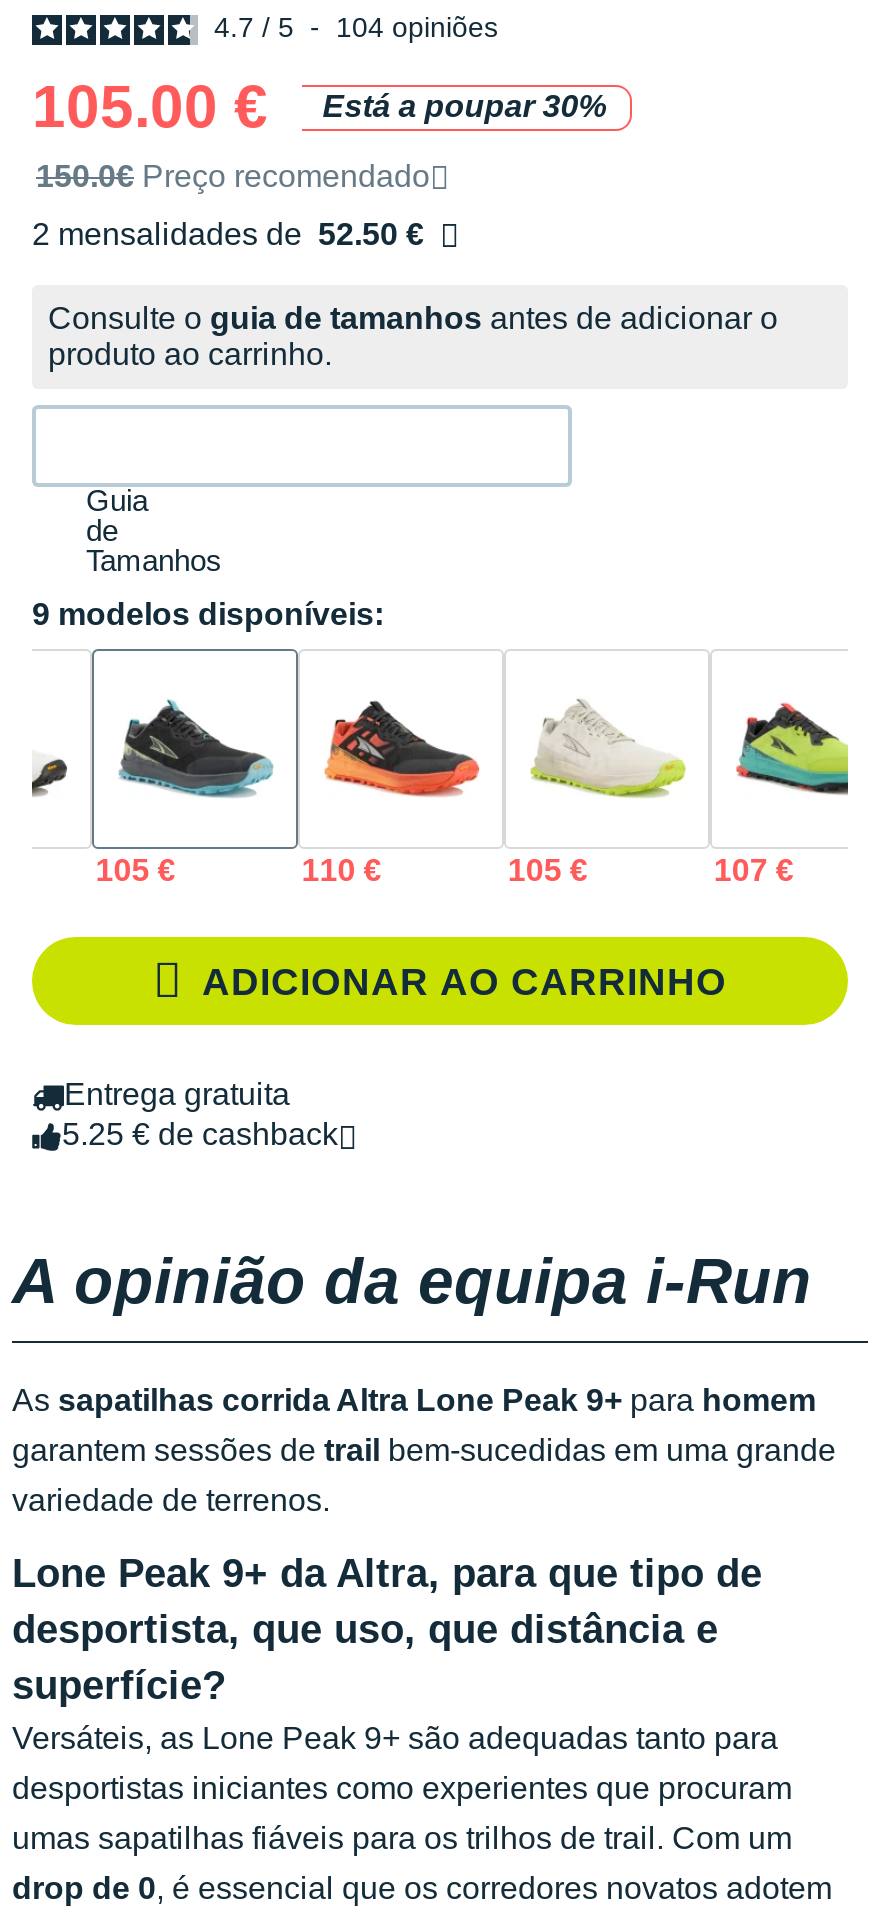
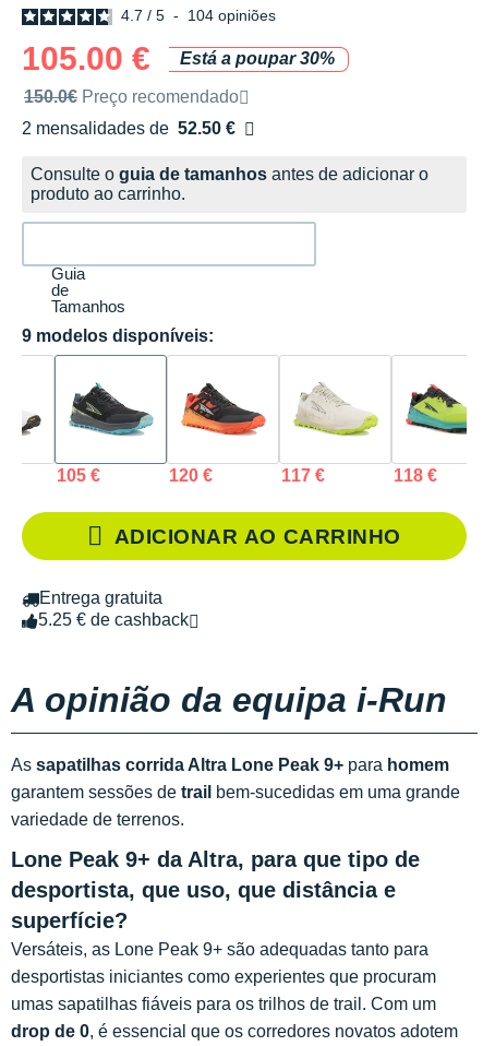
- 110 €
+ 120 €

- 105 €
+ 117 €

- 107 €
+ 118 €
